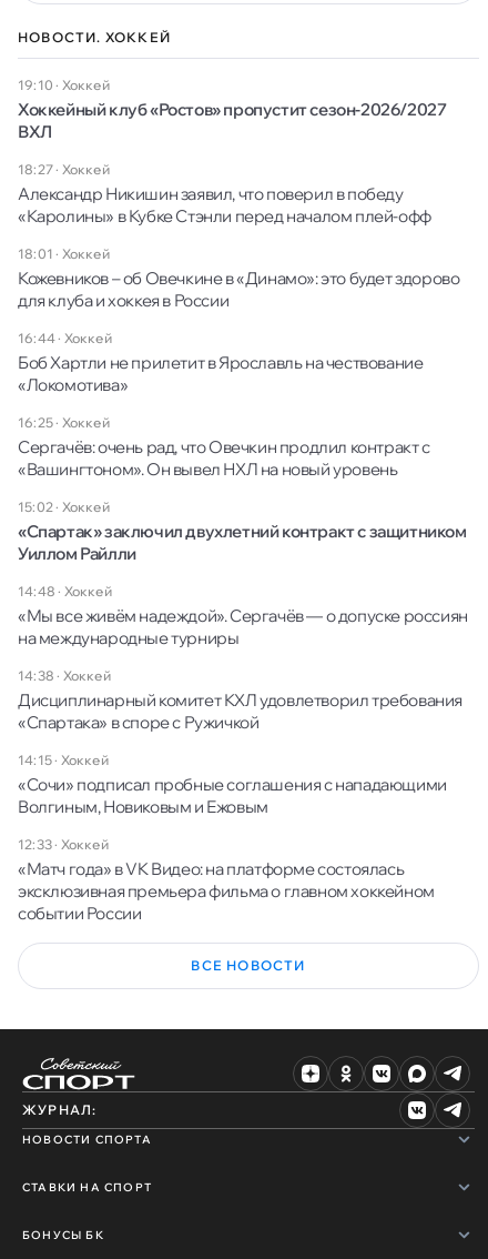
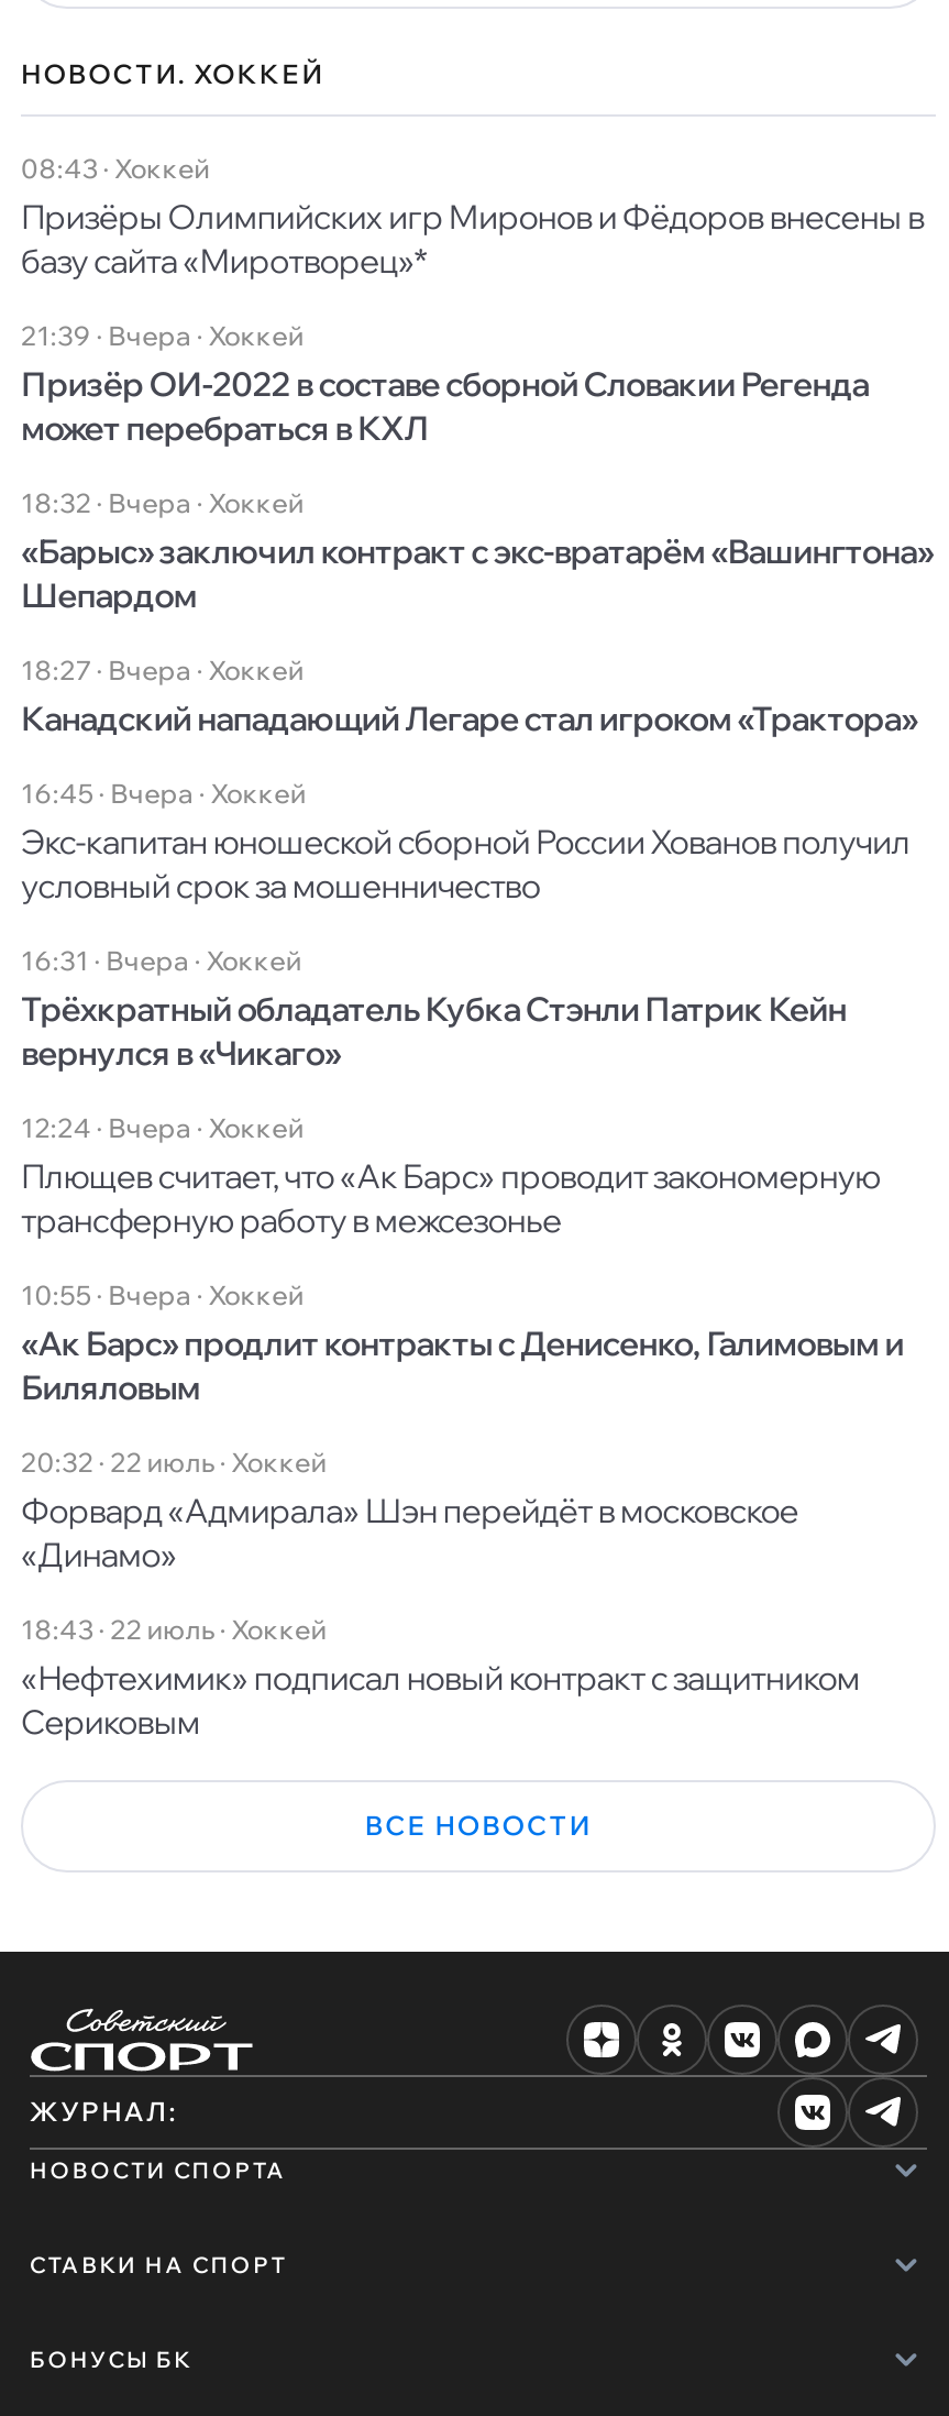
- 19:10 · Хоккей
- Хоккейный клуб «Ростов» пропустит сезон-2026/2027
- ВХЛ
+ 08:43 · Хоккей
+ Призёры Олимпийских игр Миронов и Фёдоров внесены в
+ базу сайта «Миротворец»*

- 18:27 · Хоккей
- Александр Никишин заявил, что поверил в победу
- «Каролины» в Кубке Стэнли перед началом плей-офф
+ 21:39 · Вчера · Хоккей
+ Призёр ОИ-2022 в составе сборной Словакии Регенда
+ может перебраться в КХЛ

- 18:01 · Хоккей
- Кожевников – об Овечкине в «Динамо»: это будет здорово
- для клуба и хоккея в России
+ 18:32 · Вчера · Хоккей
+ «Барыс» заключил контракт с экс-вратарём «Вашингтона»
+ Шепардом

- 16:44 · Хоккей
- Боб Хартли не прилетит в Ярославль на чествование
- «Локомотива»
+ 18:27 · Вчера · Хоккей
+ Канадский нападающий Легаре стал игроком «Трактора»

- 16:25 · Хоккей
- Сергачёв: очень рад, что Овечкин продлил контракт с
- «Вашингтоном». Он вывел НХЛ на новый уровень
+ 16:45 · Вчера · Хоккей
+ Экс-капитан юношеской сборной России Хованов получил
+ условный срок за мошенничество

- 15:02 · Хоккей
- «Спартак» заключил двухлетний контракт с защитником
- Уиллом Райлли
+ 16:31 · Вчера · Хоккей
+ Трёхкратный обладатель Кубка Стэнли Патрик Кейн
+ вернулся в «Чикаго»

- 14:48 · Хоккей
- «Мы все живём надеждой». Сергачёв — о допуске россиян
- на международные турниры
+ 12:24 · Вчера · Хоккей
+ Плющев считает, что «Ак Барс» проводит закономерную
+ трансферную работу в межсезонье

- 14:38 · Хоккей
- Дисциплинарный комитет КХЛ удовлетворил требования
- «Спартака» в споре с Ружичкой
+ 10:55 · Вчера · Хоккей
+ «Ак Барс» продлит контракты с Денисенко, Галимовым и
+ Биляловым

- 14:15 · Хоккей
- «Сочи» подписал пробные соглашения с нападающими
- Волгиным, Новиковым и Ежовым
+ 20:32 · 22 июль · Хоккей
+ Форвард «Адмирала» Шэн перейдёт в московское
+ «Динамо»

- 12:33 · Хоккей
- «Матч года» в VK Видео: на платформе состоялась
- эксклюзивная премьера фильма о главном хоккейном
- событии России
+ 18:43 · 22 июль · Хоккей
+ «Нефтехимик» подписал новый контракт с защитником
+ Сериковым
